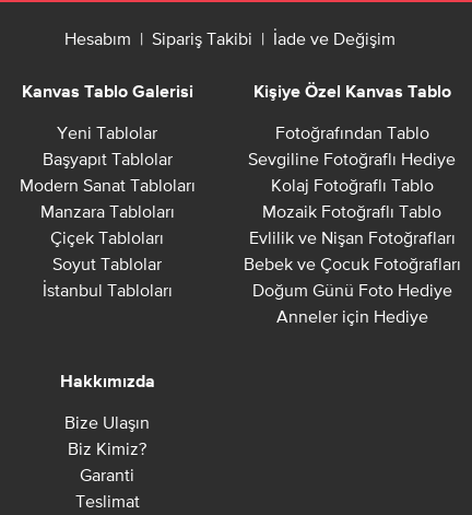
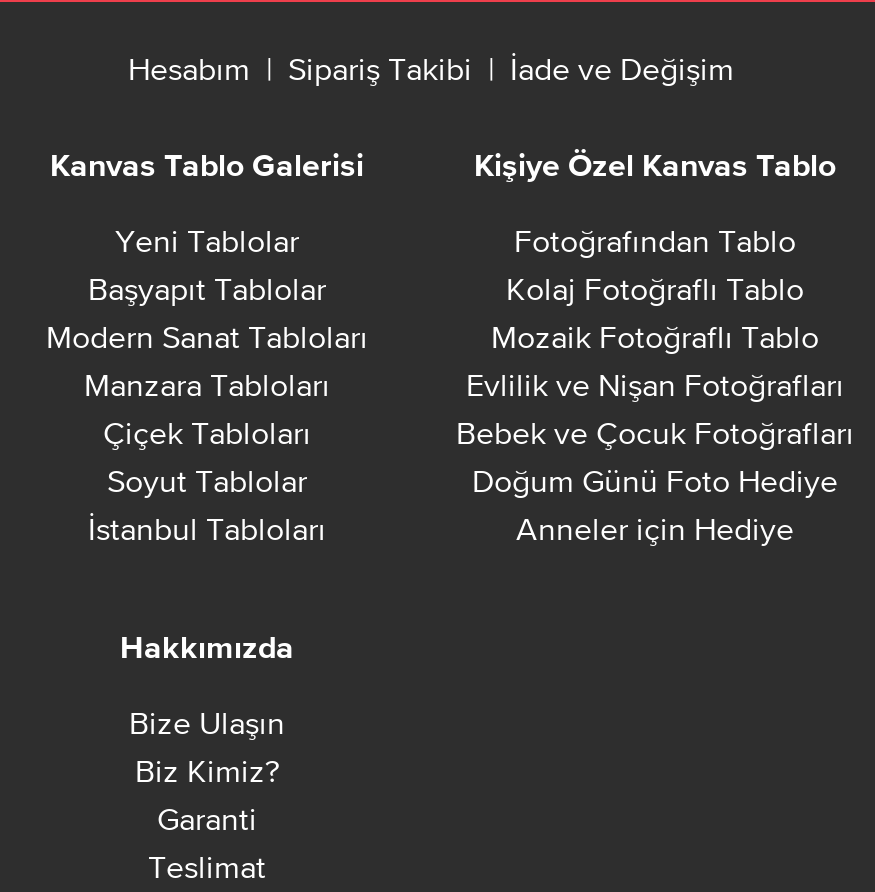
- Sevgiline Fotoğraflı Hediye
